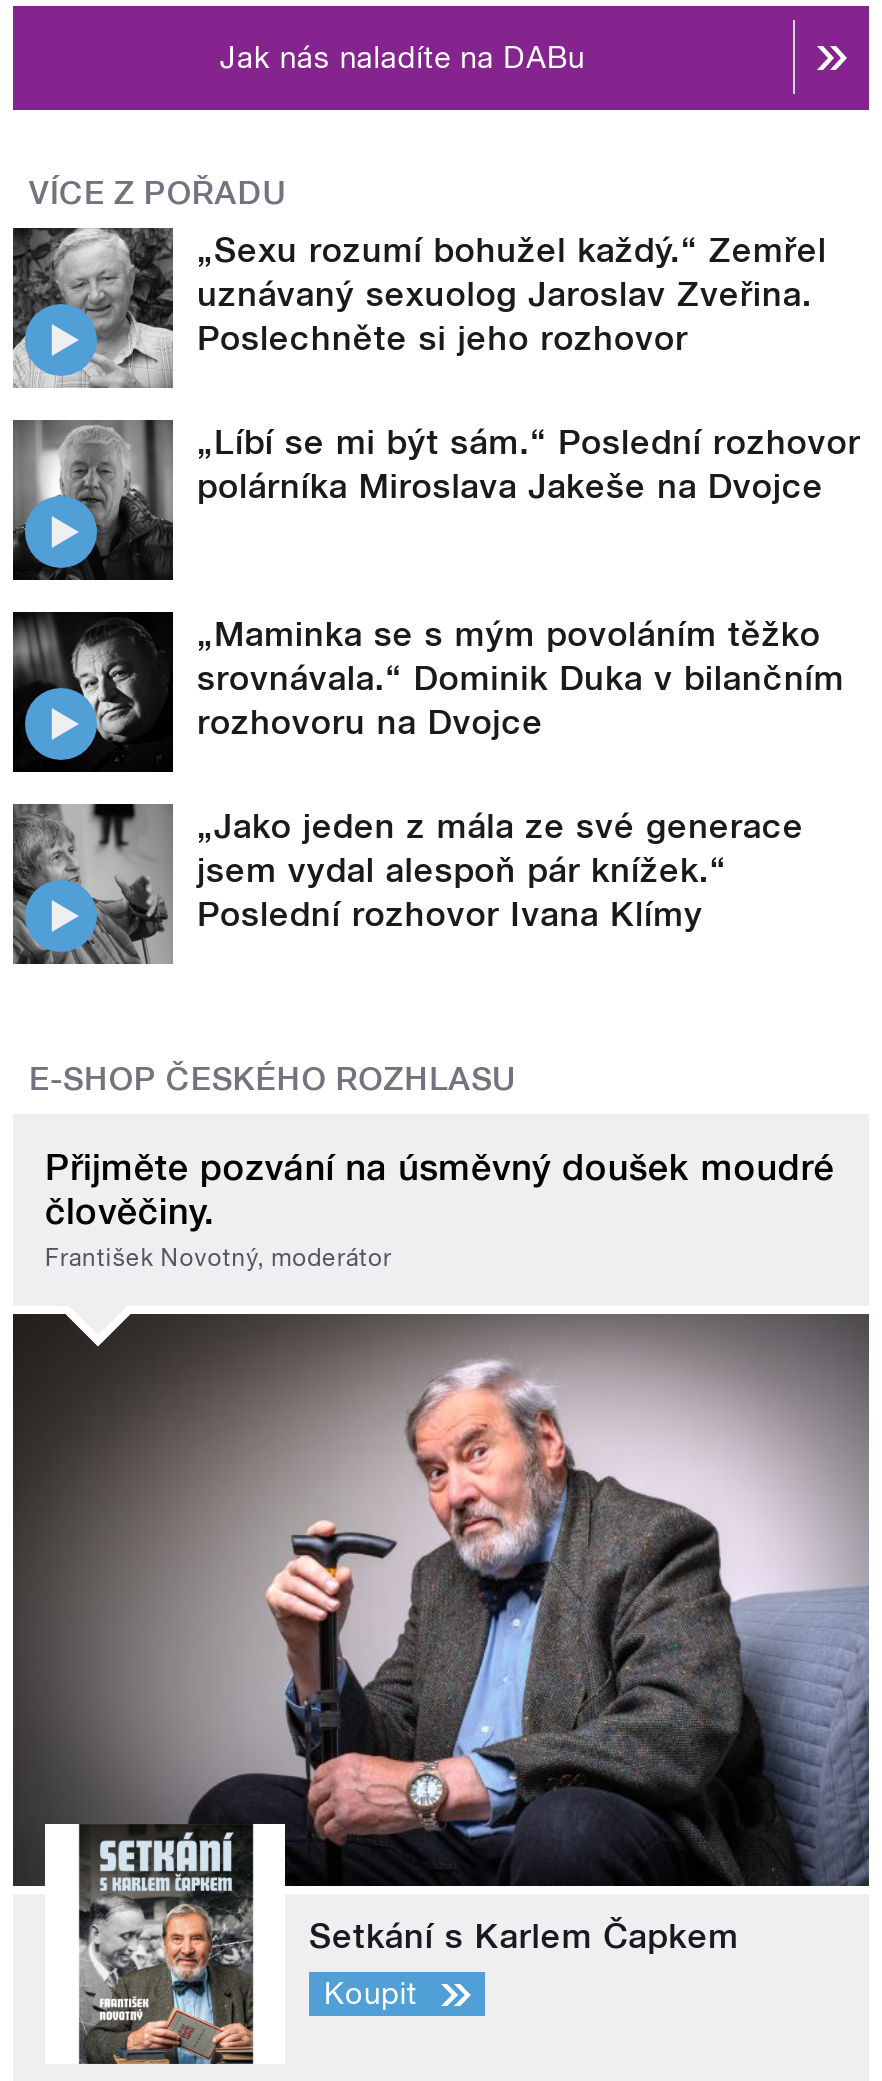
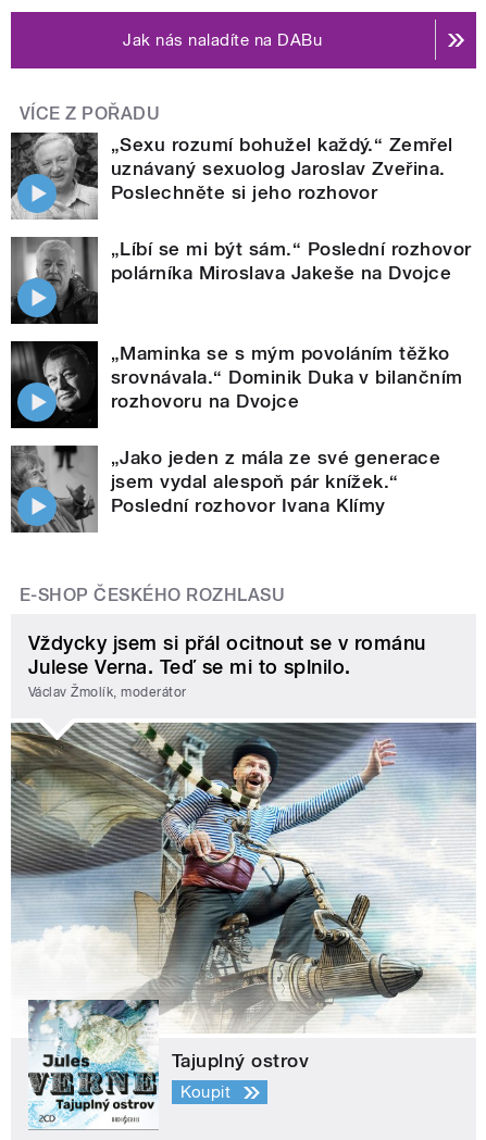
- Přijměte pozvání na úsměvný doušek moudré
- člověčiny.
- František Novotný, moderátor
+ Vždycky jsem si přál ocitnout se v románu
+ Julese Verna. Teď se mi to splnilo.
+ Václav Žmolík, moderátor

- [image]
- Setkání s Karlem Čapkem
+ [image]
+ Tajuplný ostrov
